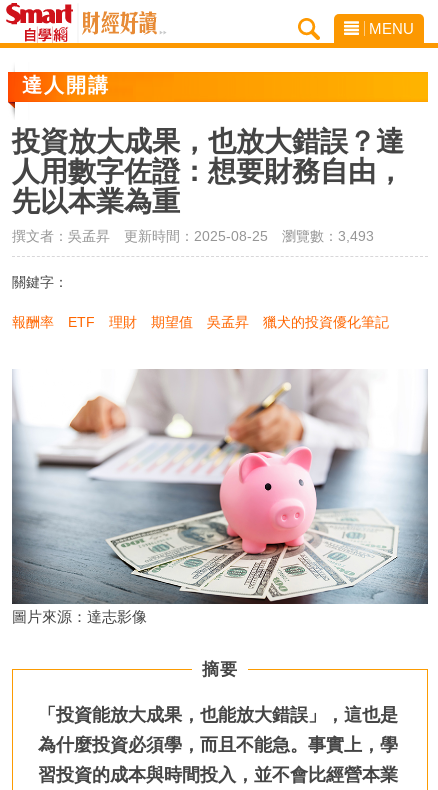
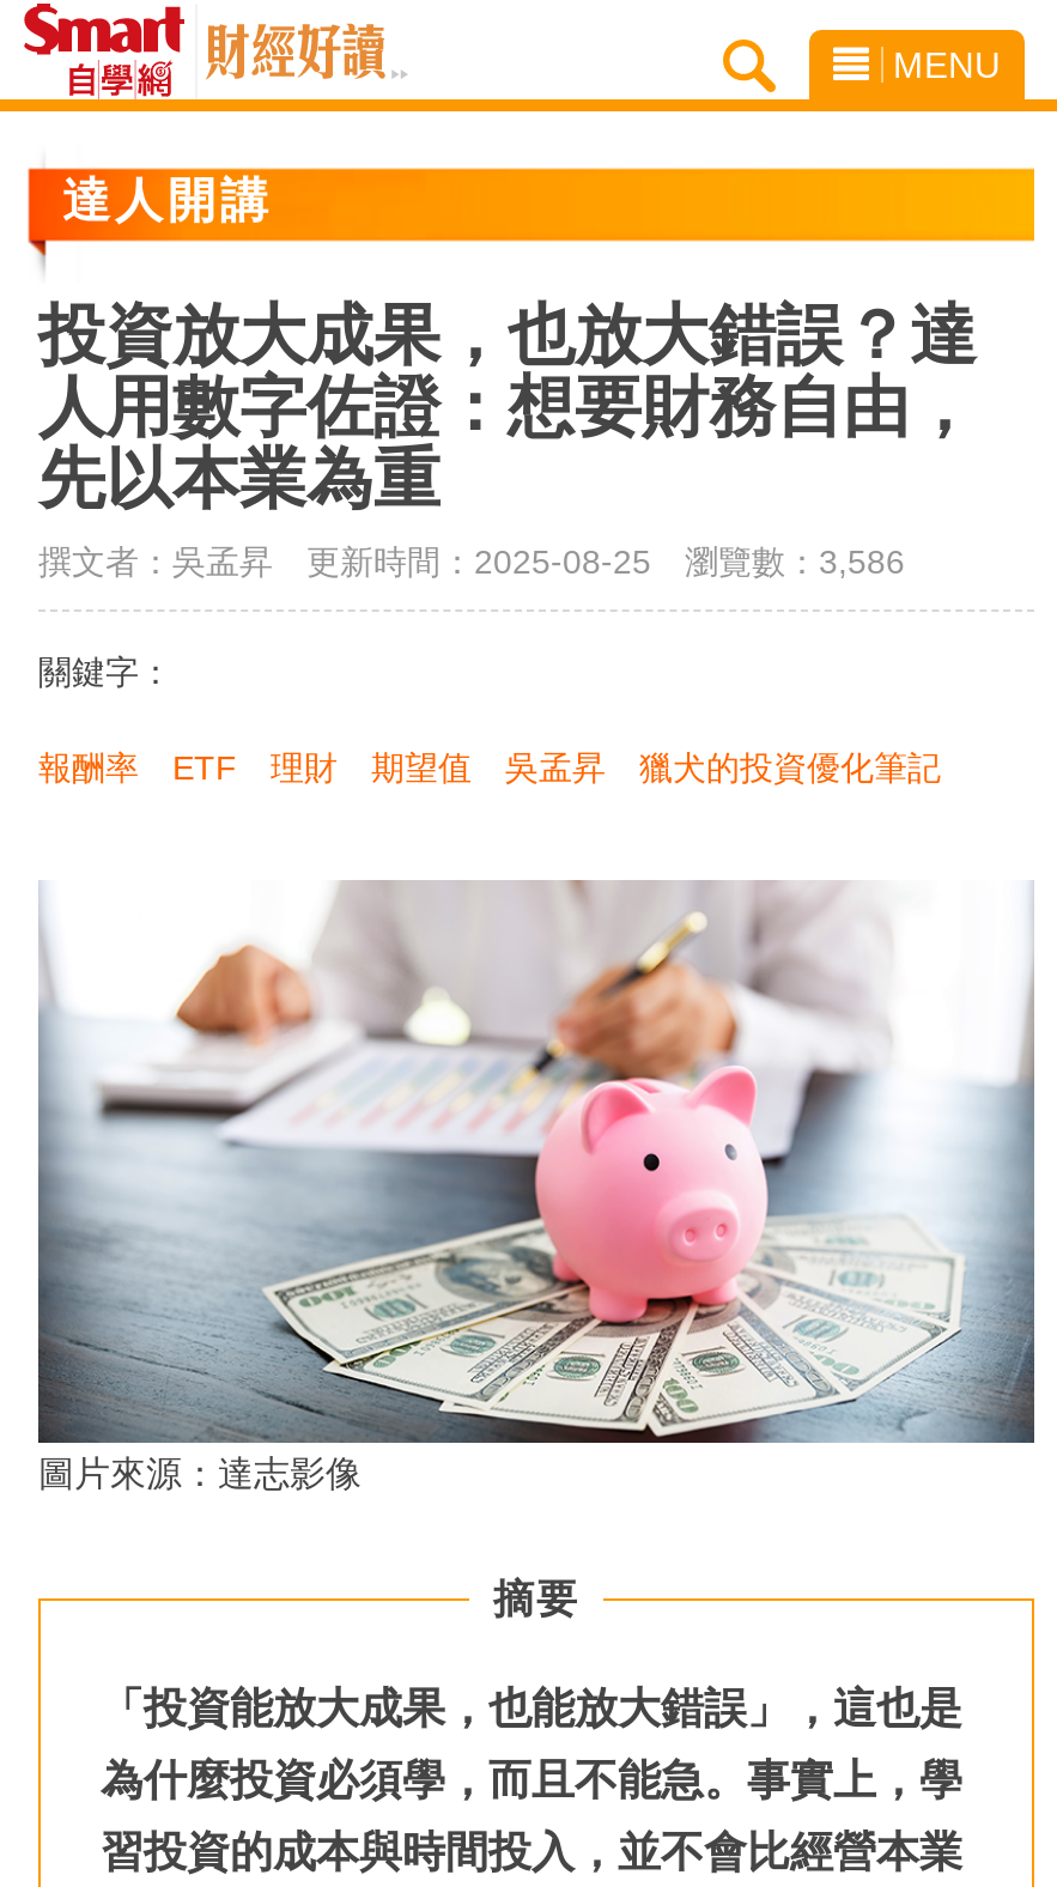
- 撰文者：吳孟昇 更新時間：2025-08-25 瀏覽數：3,493
+ 撰文者：吳孟昇 更新時間：2025-08-25 瀏覽數：3,586
